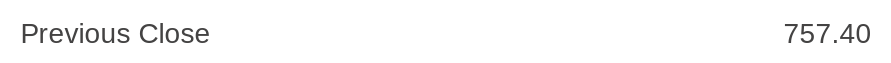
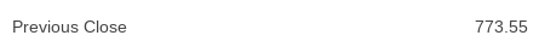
- 757.40
+ 773.55
